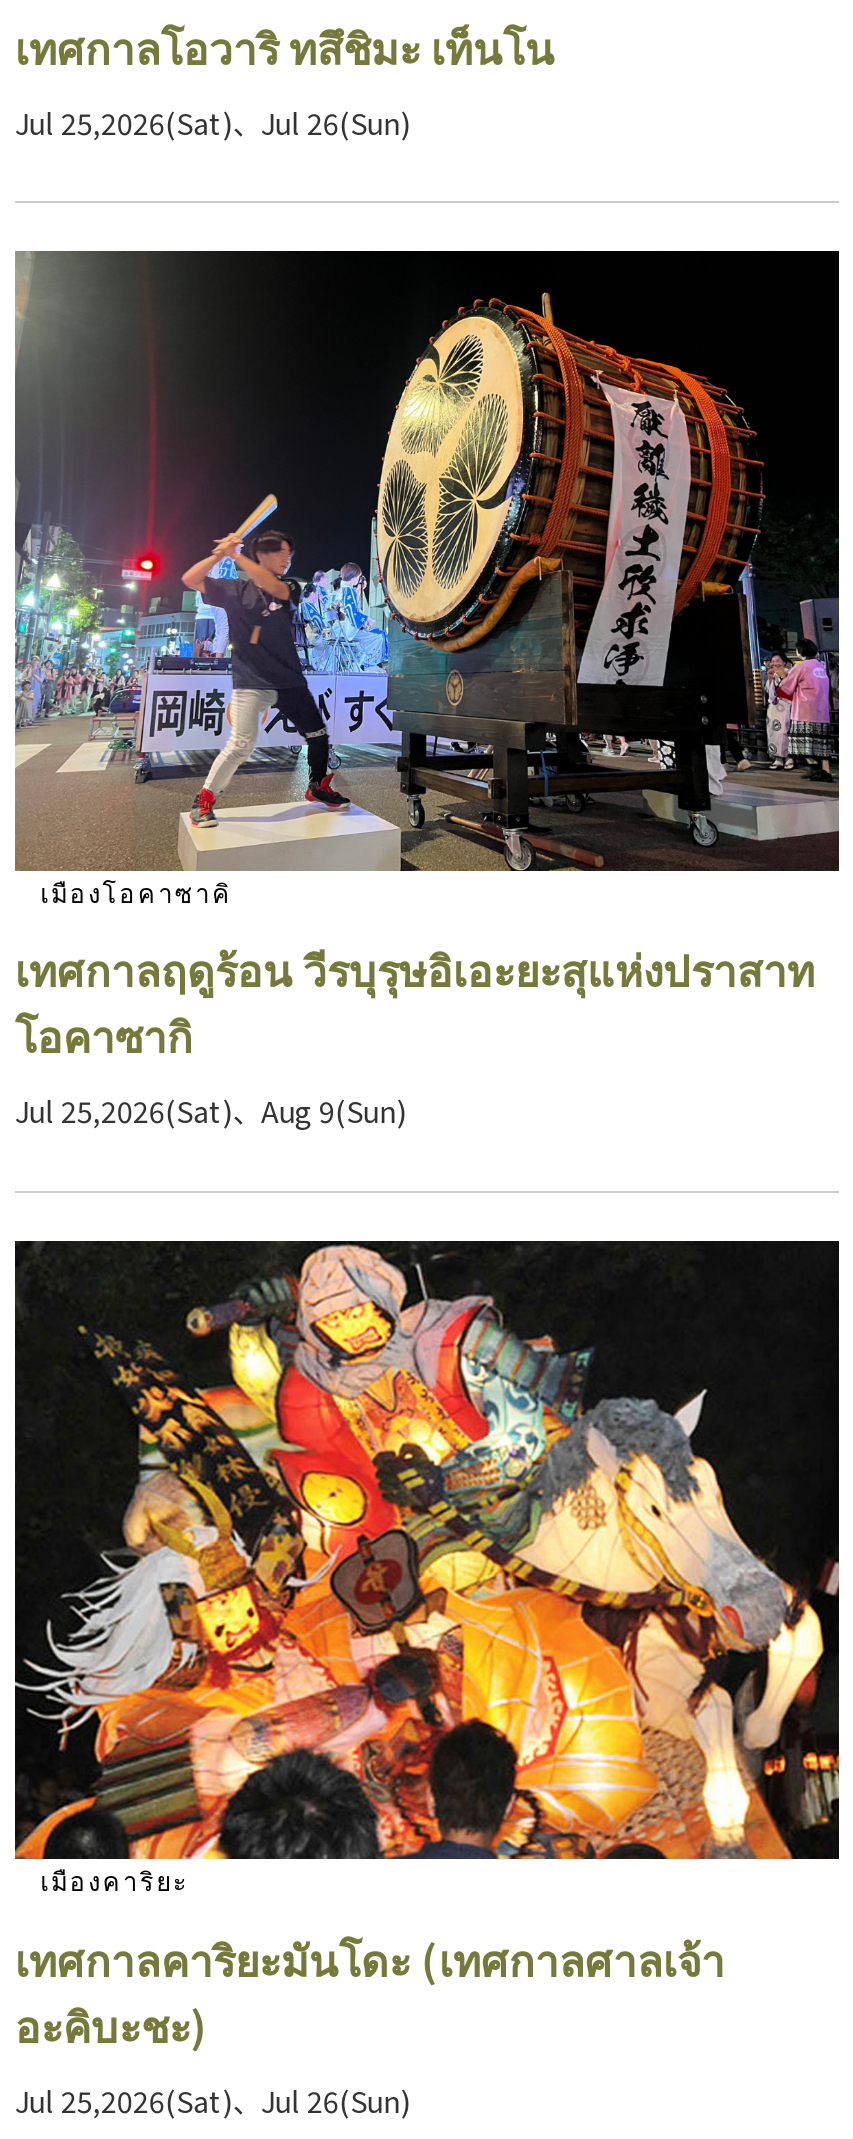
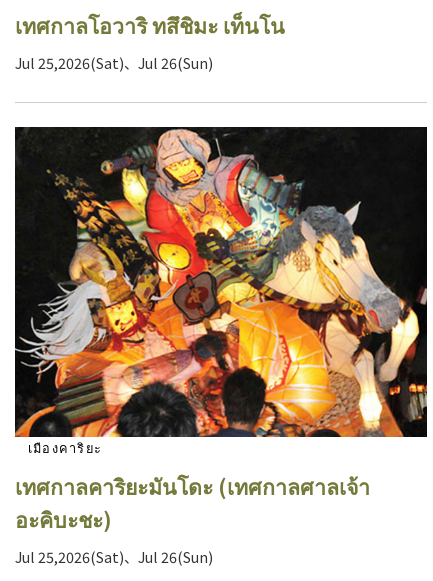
- [image]
- เมืองโอคาซาคิ
- เทศกาลฤดูร้อน วีรบุรุษอิเอะยะสุแห่งปราสาท
- โอคาซากิ
- Jul 25,2026(Sat)、Aug 9(Sun)
